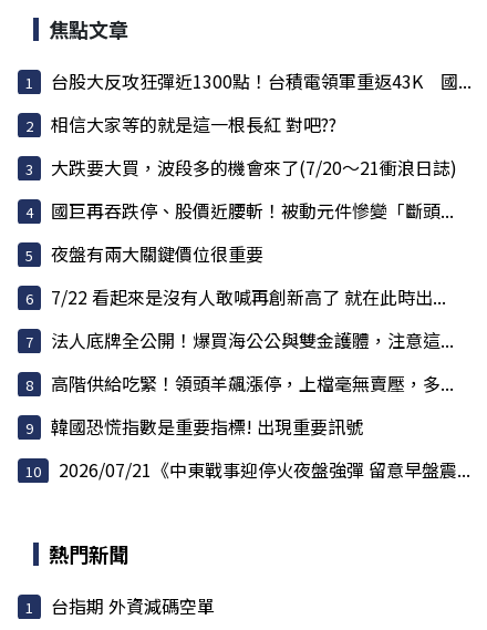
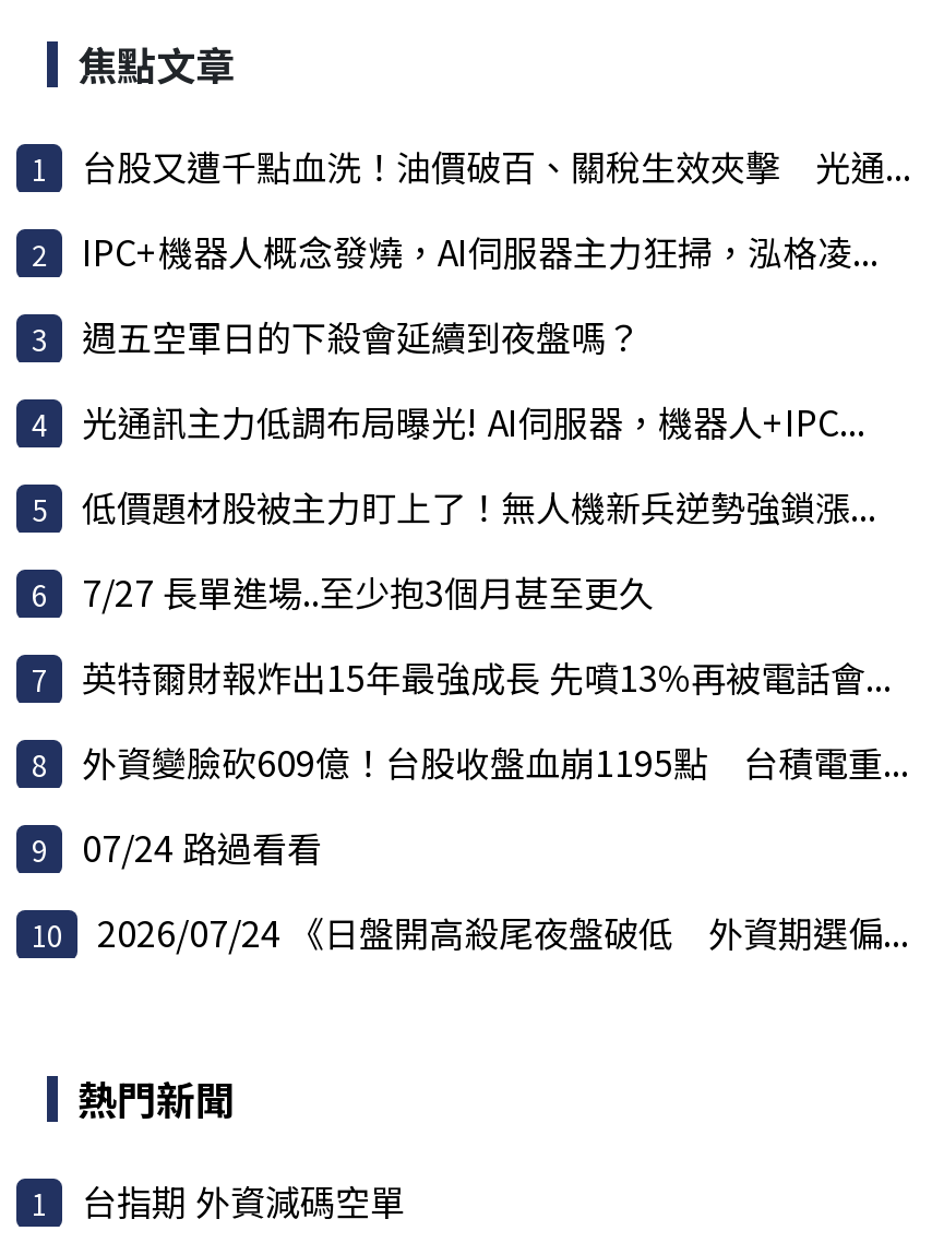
- 台股大反攻狂彈近1300點！台積電領軍重返43K 國...
+ 台股又遭千點血洗！油價破百、關稅生效夾擊 光通...

- 相信大家等的就是這一根長紅 對吧??
+ IPC+機器人概念發燒，AI伺服器主力狂掃，泓格凌...

- 大跌要大買，波段多的機會來了(7/20～21衝浪日誌)
+ 週五空軍日的下殺會延續到夜盤嗎？

- 國巨再吞跌停、股價近腰斬！被動元件慘變「斷頭...
+ 光通訊主力低調布局曝光! AI伺服器，機器人+IPC...

- 夜盤有兩大關鍵價位很重要
+ 低價題材股被主力盯上了！無人機新兵逆勢強鎖漲...

- 7/22 看起來是沒有人敢喊再創新高了 就在此時出...
+ 7/27 長單進場..至少抱3個月甚至更久

- 法人底牌全公開！爆買海公公與雙金護體，注意這...
+ 英特爾財報炸出15年最強成長 先噴13%再被電話會...

- 高階供給吃緊！領頭羊飆漲停，上檔毫無賣壓，多...
+ 外資變臉砍609億！台股收盤血崩1195點 台積電重...

- 韓國恐慌指數是重要指標! 出現重要訊號
+ 07/24 路過看看

- 2026/07/21《中東戰事迎停火夜盤強彈 留意早盤震...
+ 2026/07/24 《日盤開高殺尾夜盤破低 外資期選偏...
